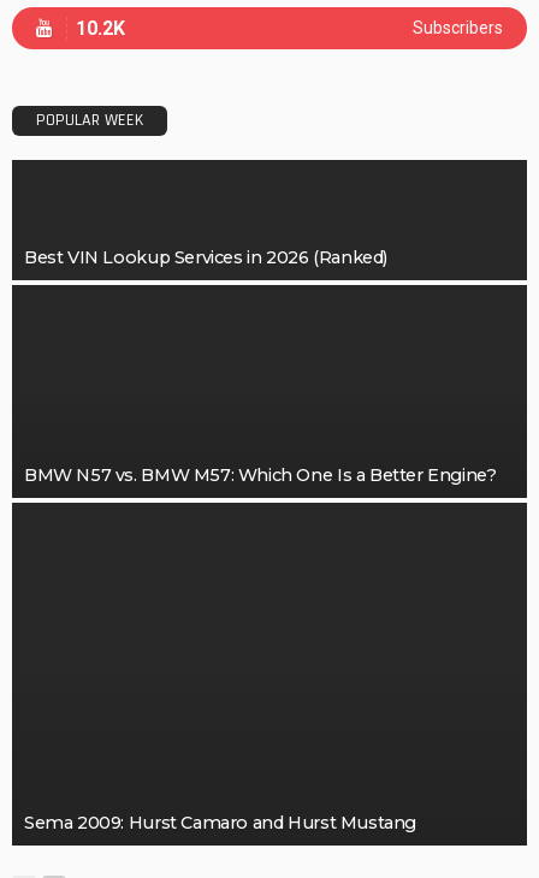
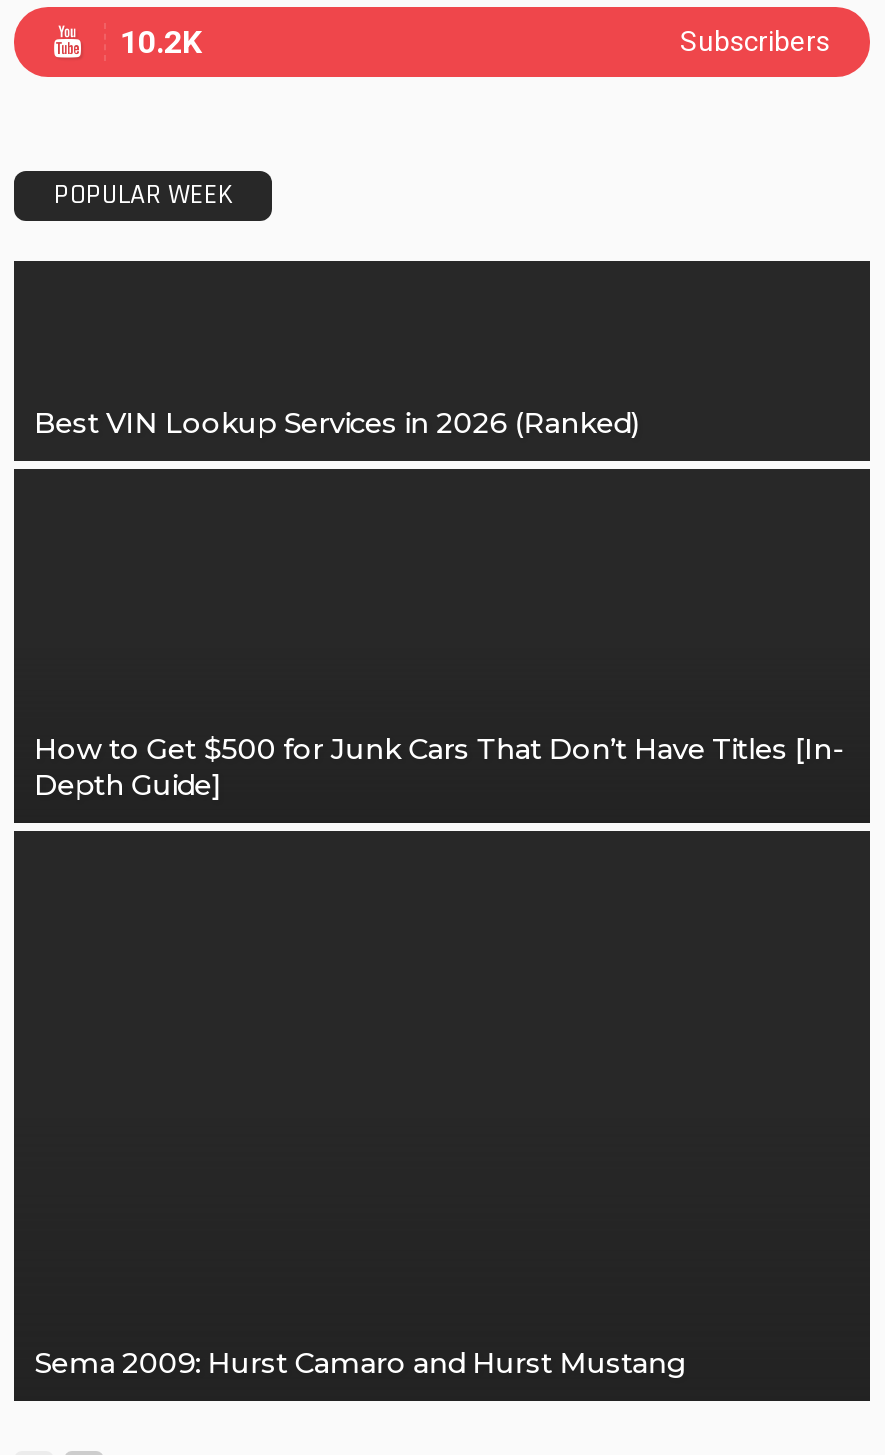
- BMW N57 vs. BMW M57: Which One Is a Better Engine?
+ How to Get $500 for Junk Cars That Don’t Have Titles [In-
+ Depth Guide]
